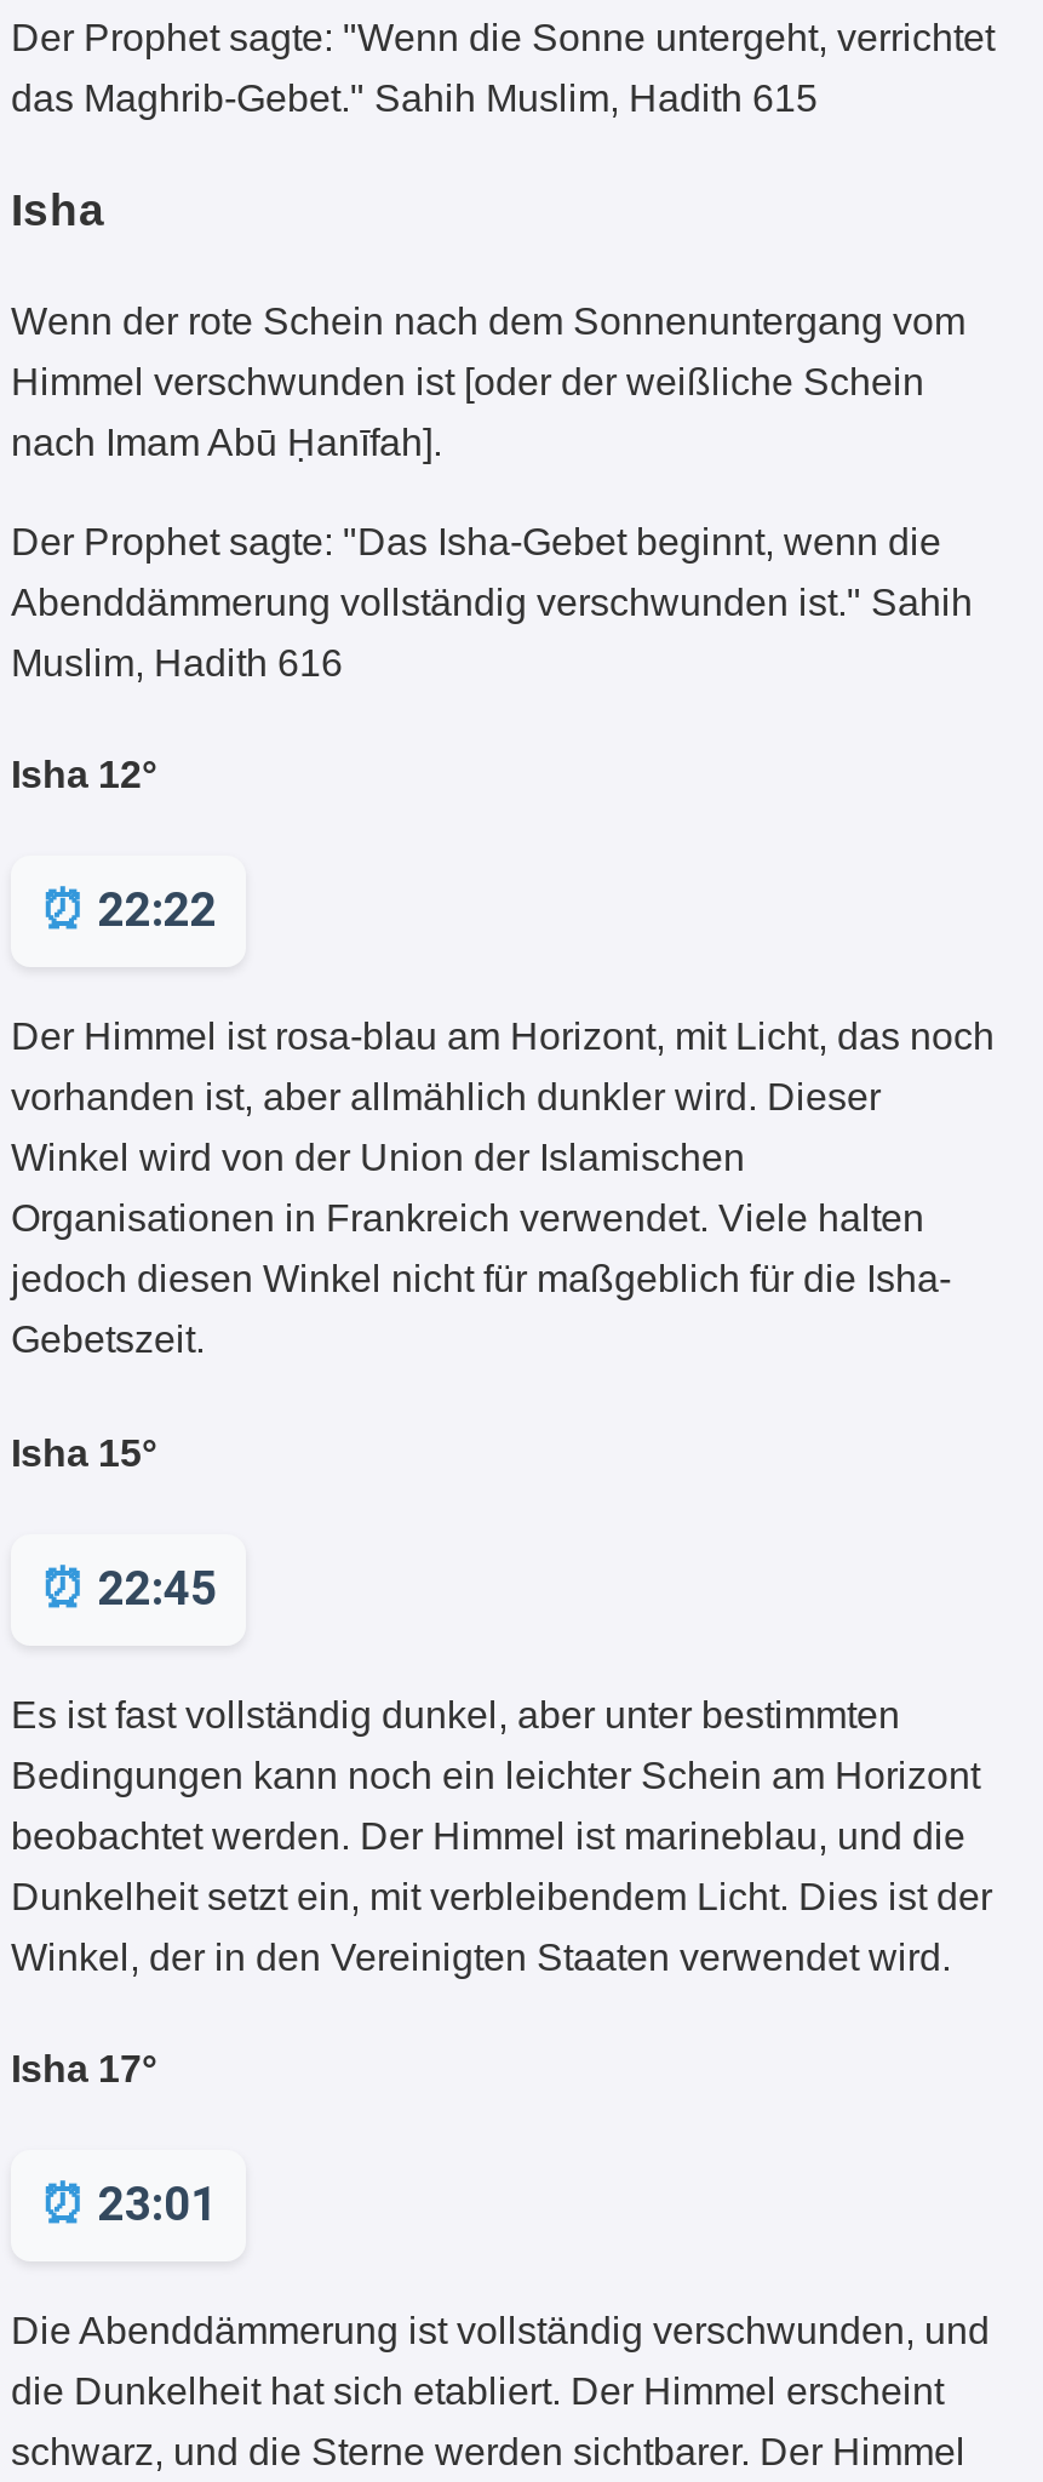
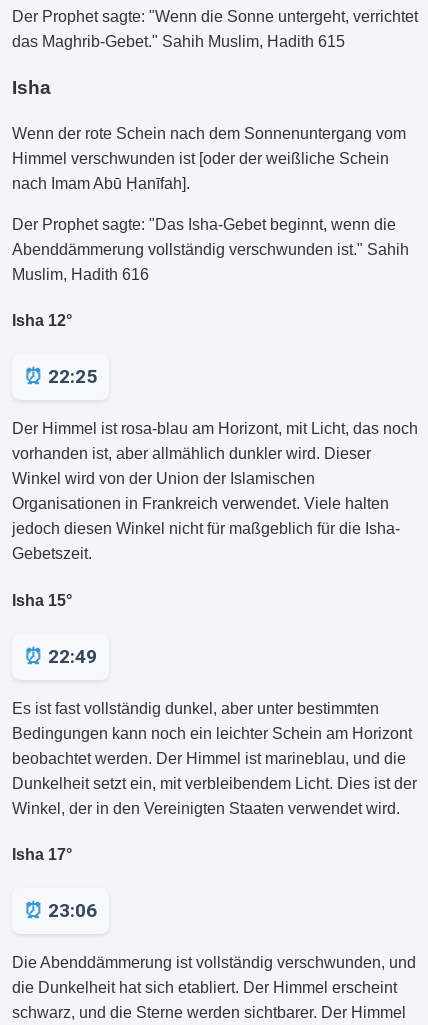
- 22:22
+ 22:25

- 22:45
+ 22:49

- 23:01
+ 23:06
